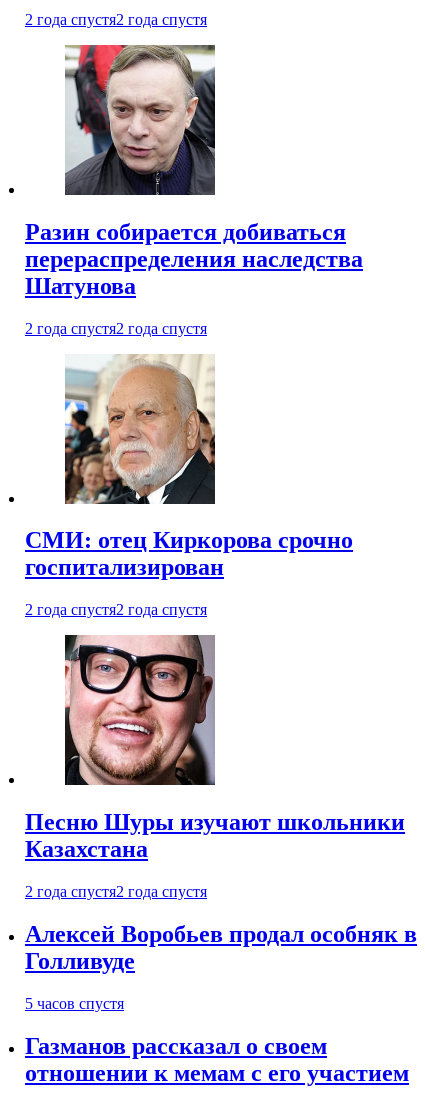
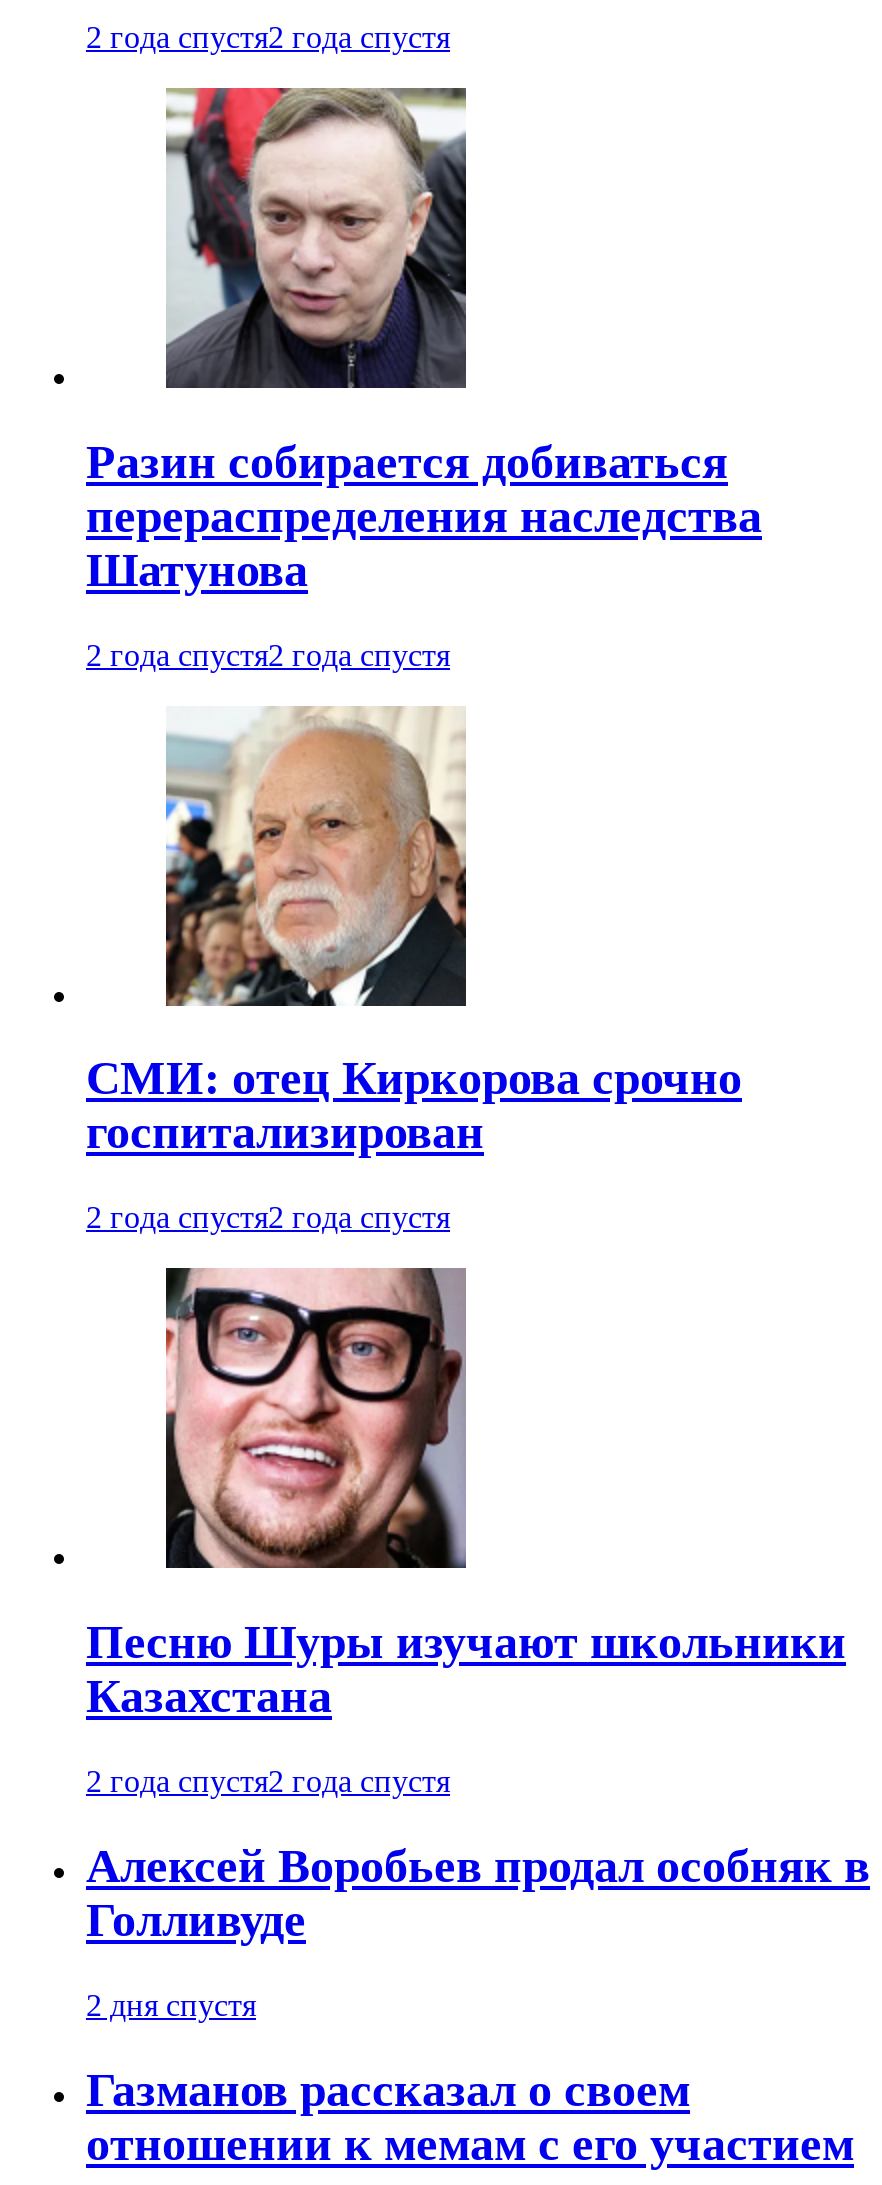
- 5 часов спустя
+ 2 дня спустя
